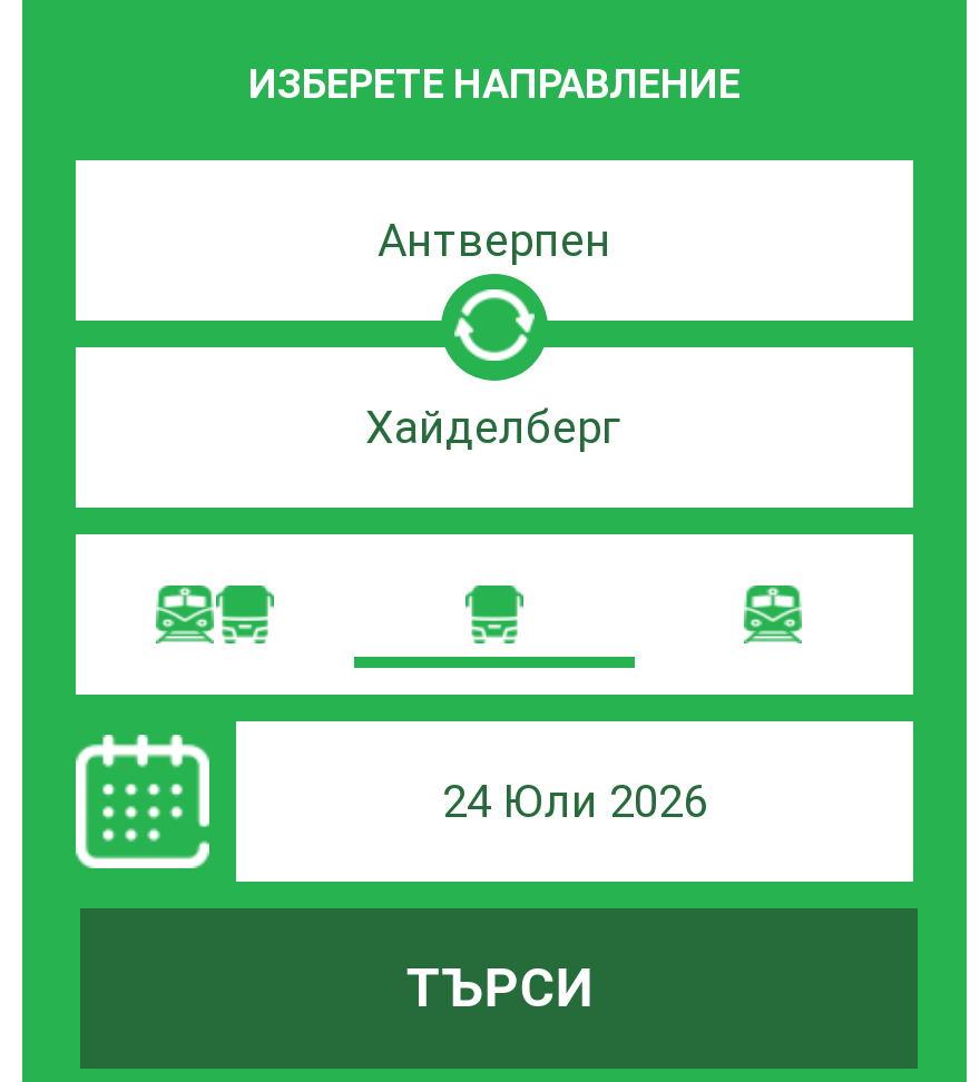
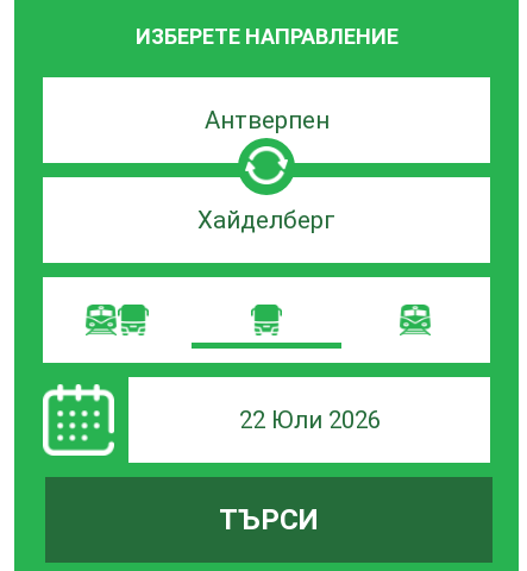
- 24 Юли 2026
+ 22 Юли 2026
